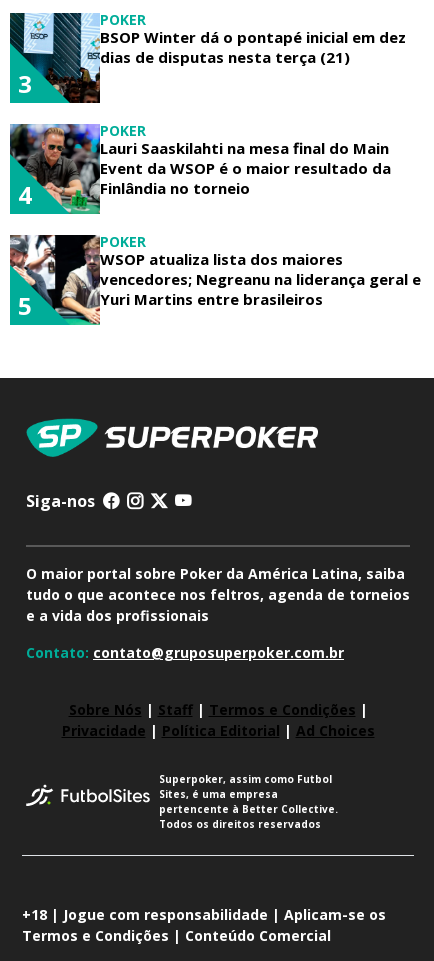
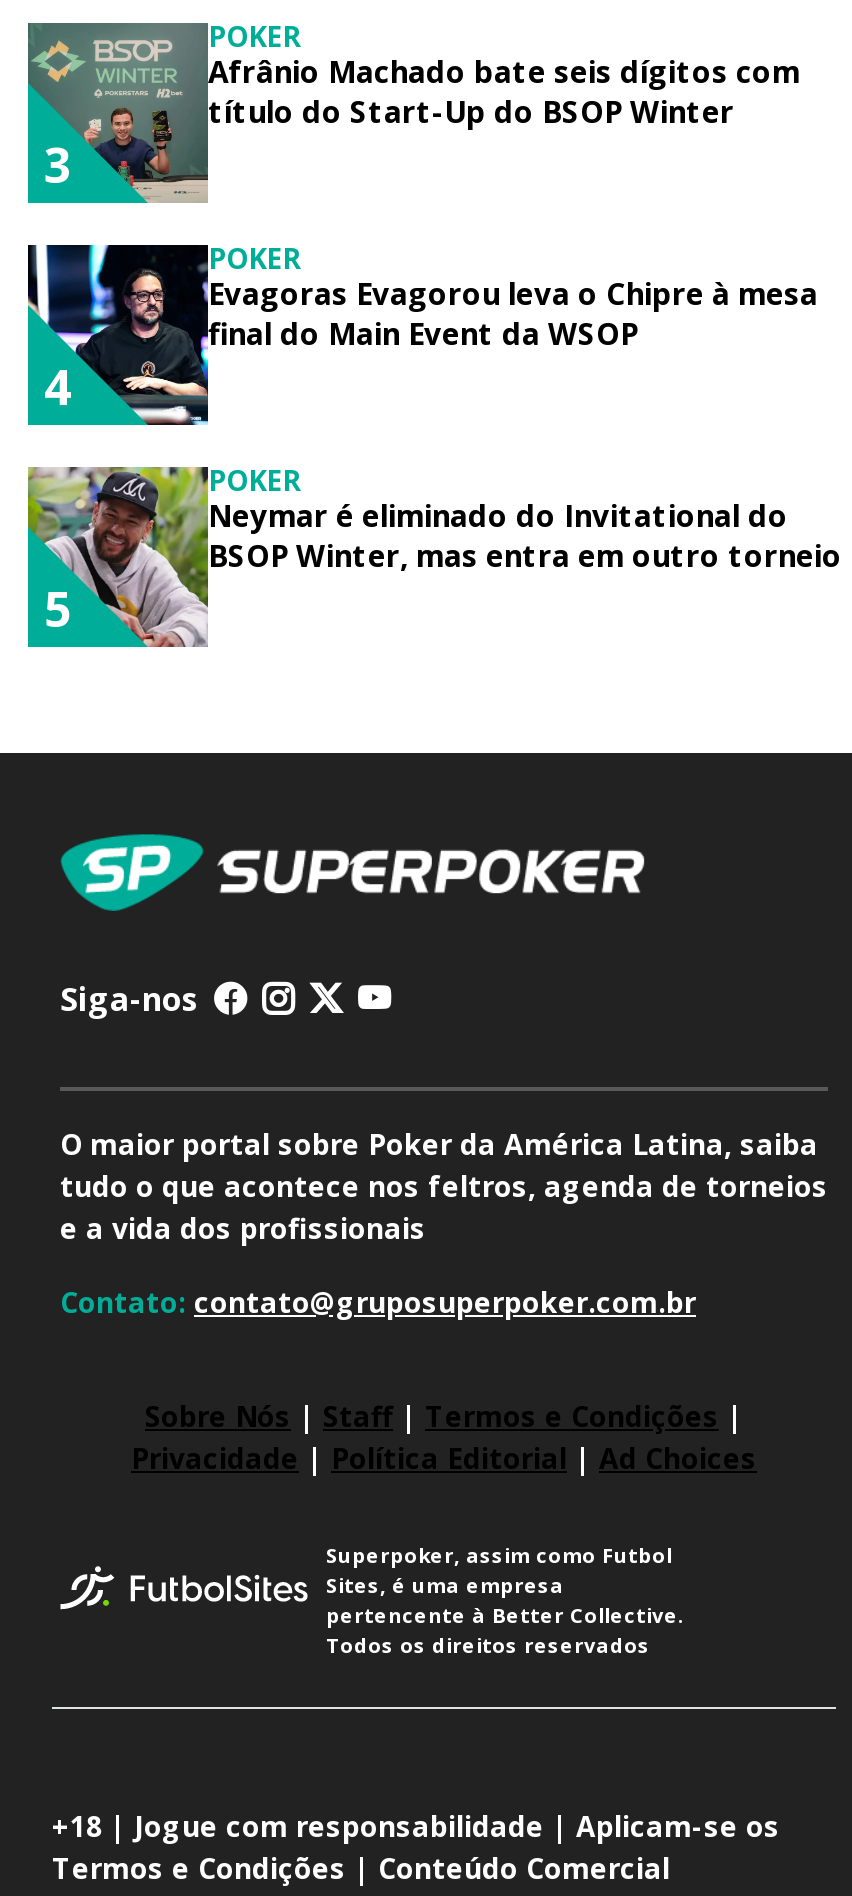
- [image]
- BSOP Winter dá o pontapé inicial em dez
- dias de disputas nesta terça (21)
+ [image]
+ Afrânio Machado bate seis dígitos com
+ título do Start-Up do BSOP Winter

- [image]
- Lauri Saaskilahti na mesa final do Main
- Event da WSOP é o maior resultado da
- Finlândia no torneio
+ [image]
+ Evagoras Evagorou leva o Chipre à mesa
+ final do Main Event da WSOP

- [image]
- WSOP atualiza lista dos maiores
- vencedores; Negreanu na liderança geral e
- Yuri Martins entre brasileiros
+ [image]
+ Neymar é eliminado do Invitational do
+ BSOP Winter, mas entra em outro torneio
